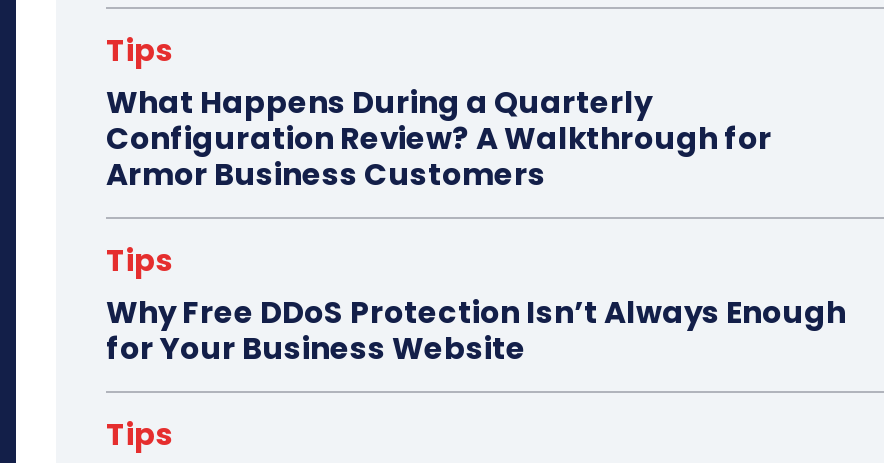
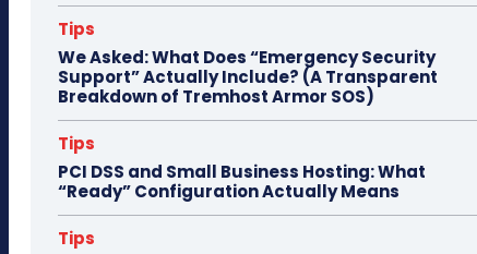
- What Happens During a Quarterly
- Configuration Review? A Walkthrough for
- Armor Business Customers
+ We Asked: What Does “Emergency Security
+ Support” Actually Include? (A Transparent
+ Breakdown of Tremhost Armor SOS)

- Why Free DDoS Protection Isn’t Always Enough
- for Your Business Website
+ PCI DSS and Small Business Hosting: What
+ “Ready” Configuration Actually Means
